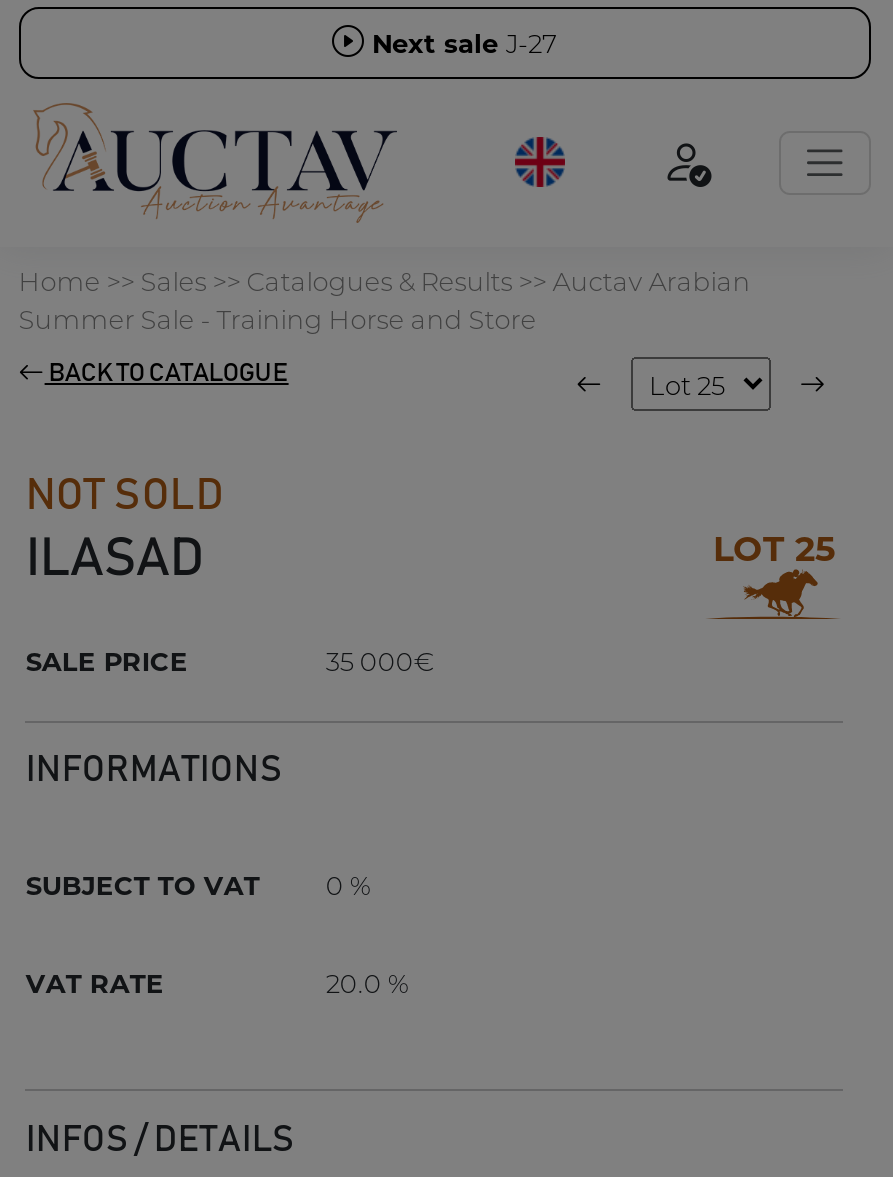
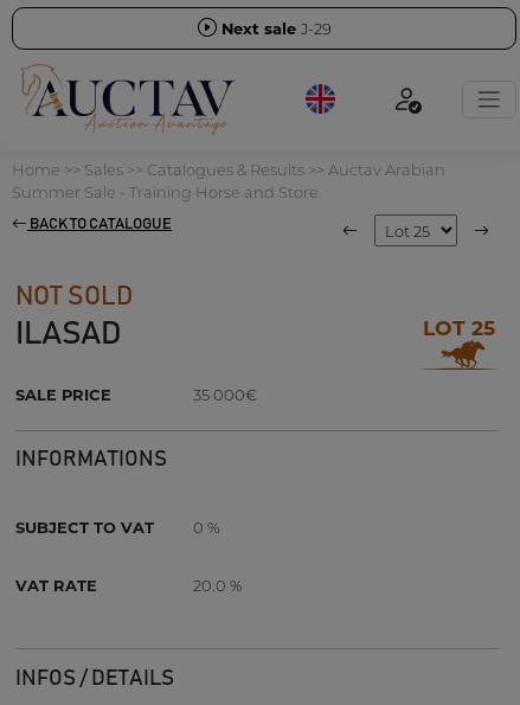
- Next sale J-27
+ Next sale J-29
